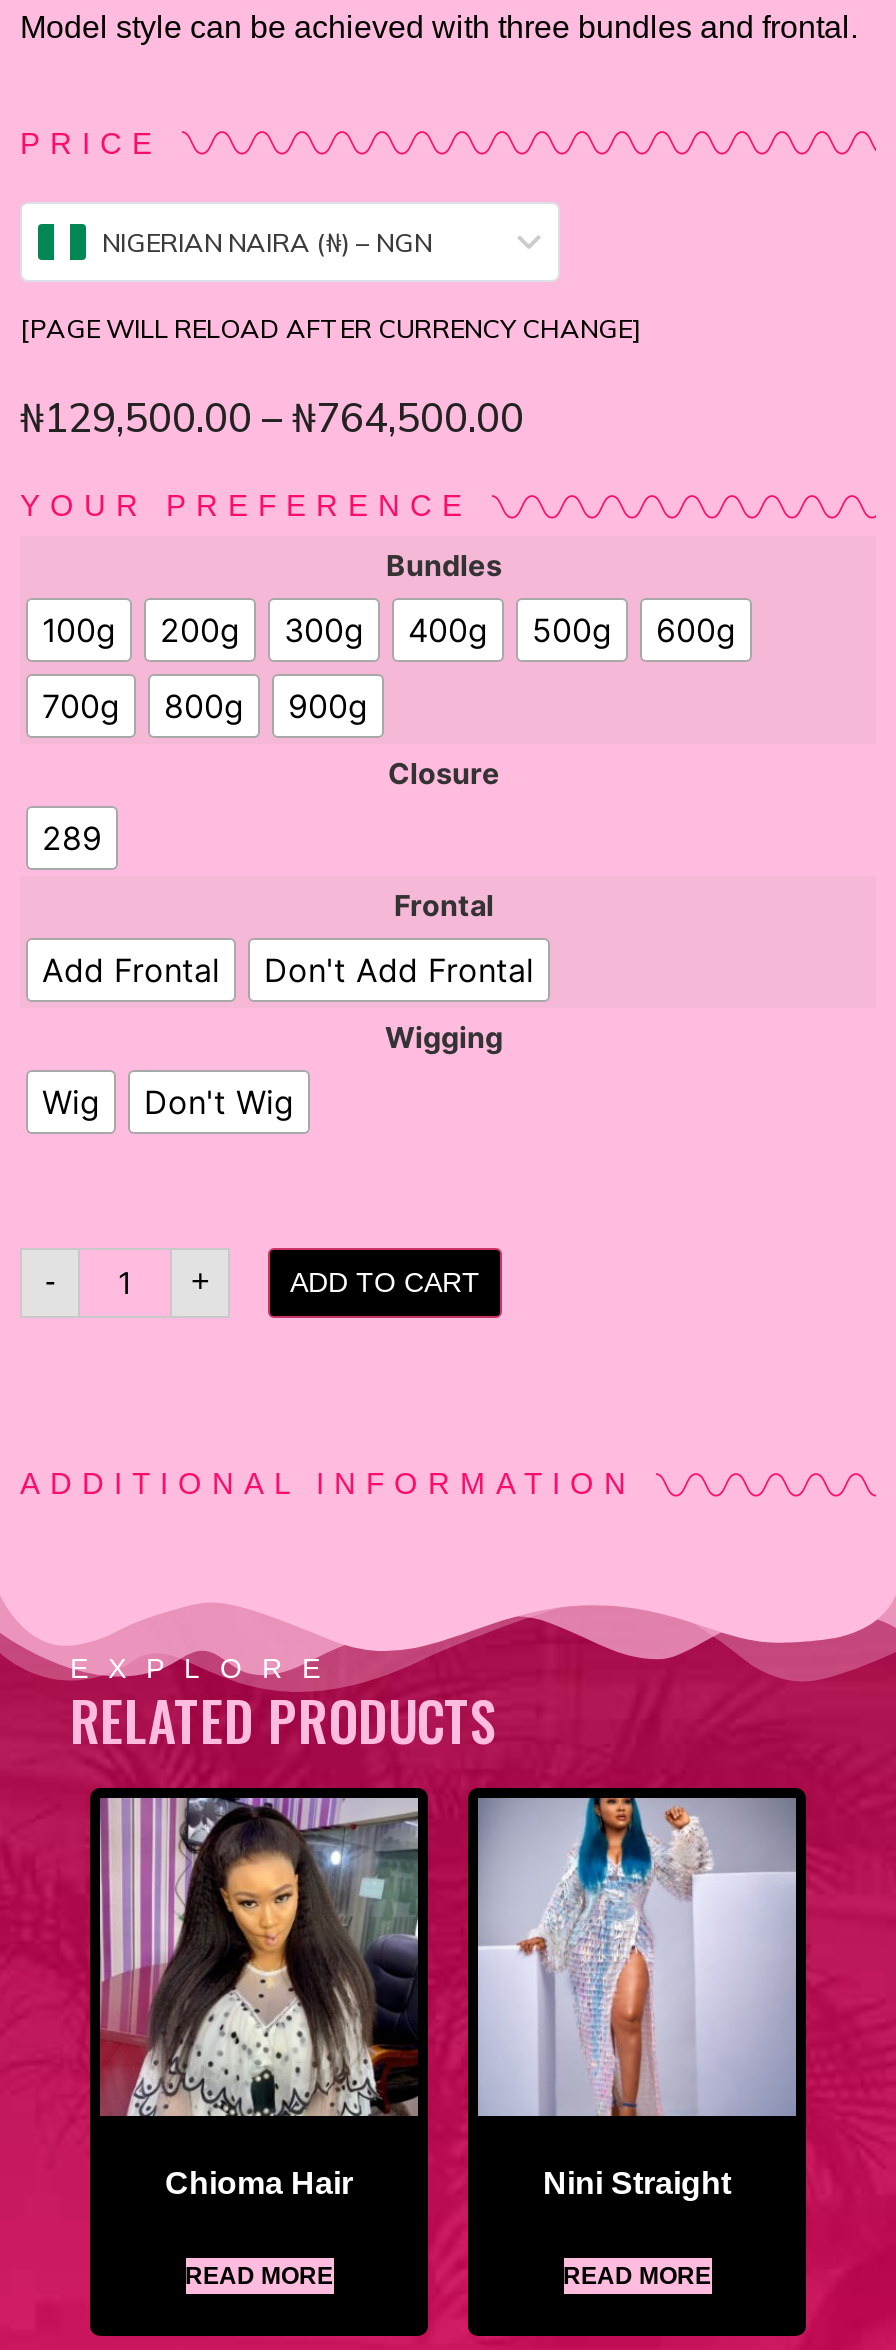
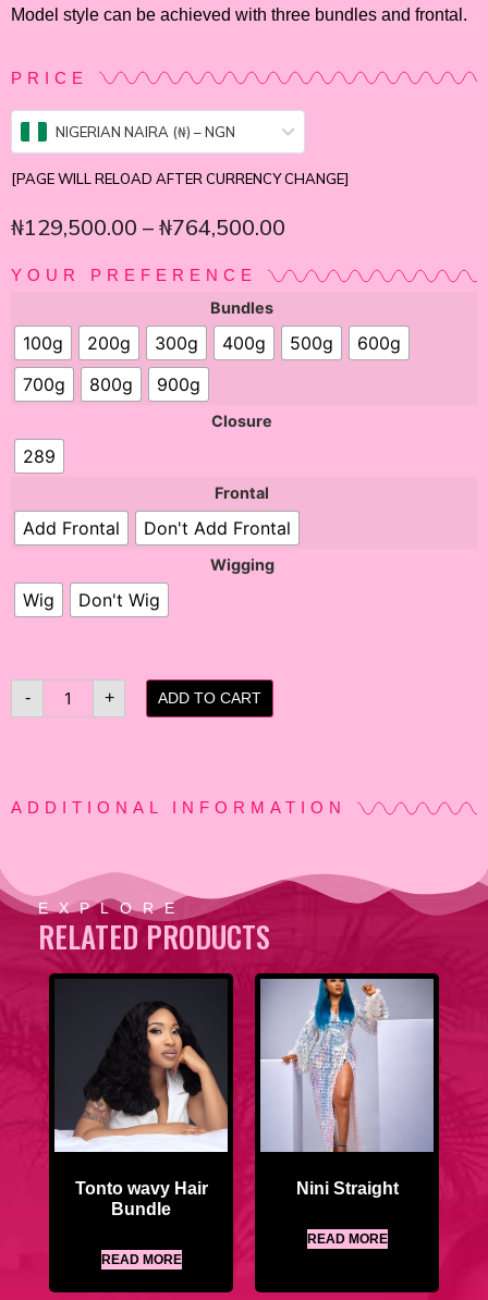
- [image]
- Chioma Hair
+ [image]
+ Tonto wavy Hair
+ Bundle
